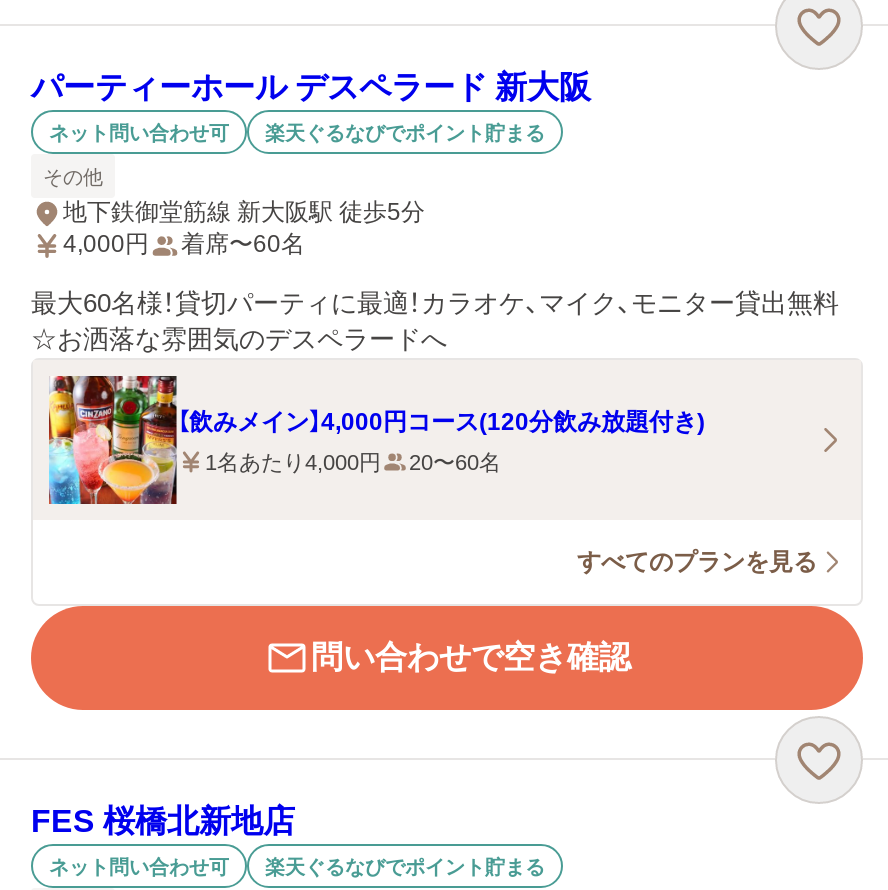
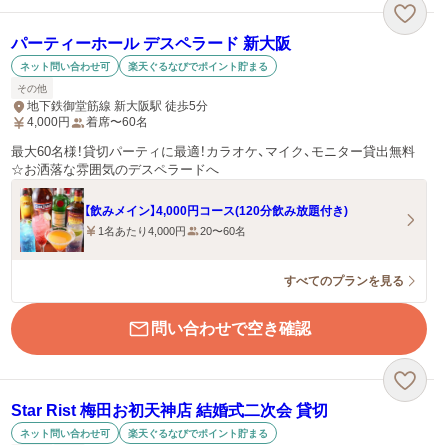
- FES 桜橋北新地店
+ Star Rist 梅田お初天神店 結婚式二次会 貸切
